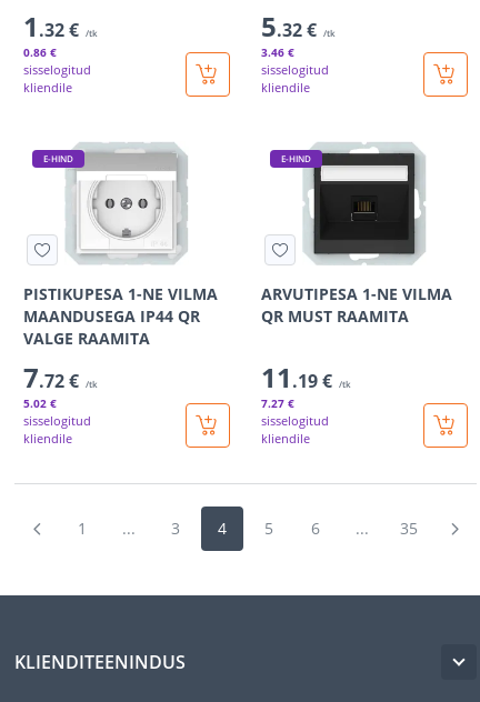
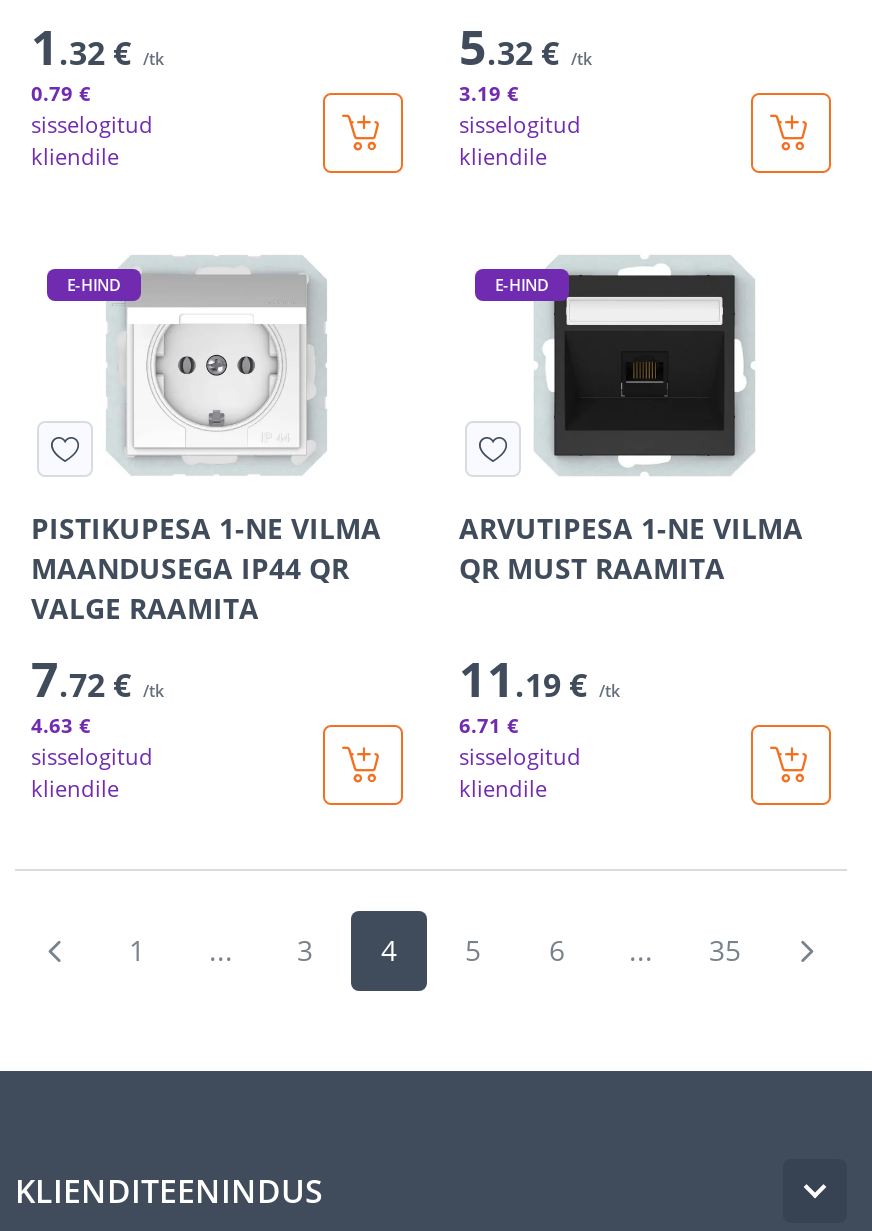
- 0.86 €
+ 0.79 €

- 3.46 €
+ 3.19 €

- 5.02 €
+ 4.63 €

- 7.27 €
+ 6.71 €
